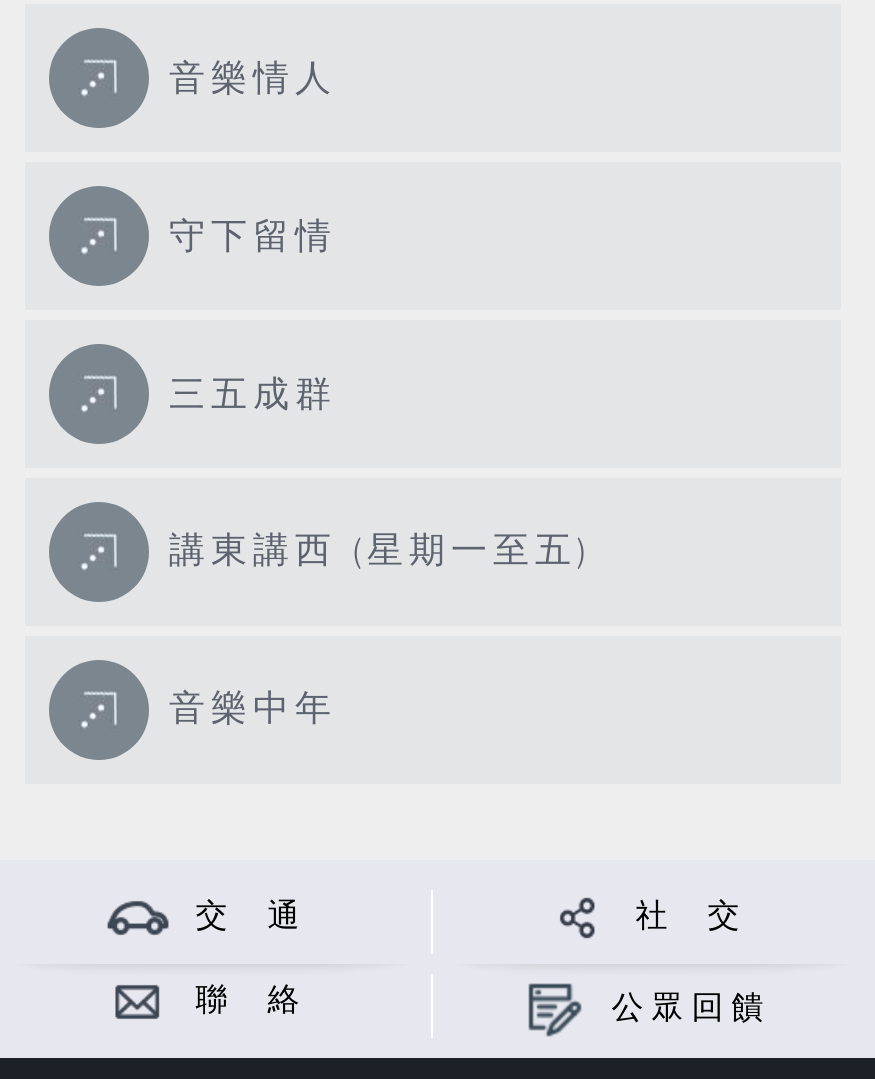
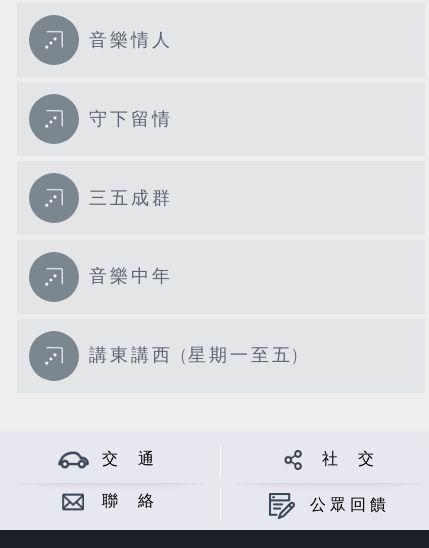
moved down: 講東講西 (星期一至五)

moved up: 音樂中年
